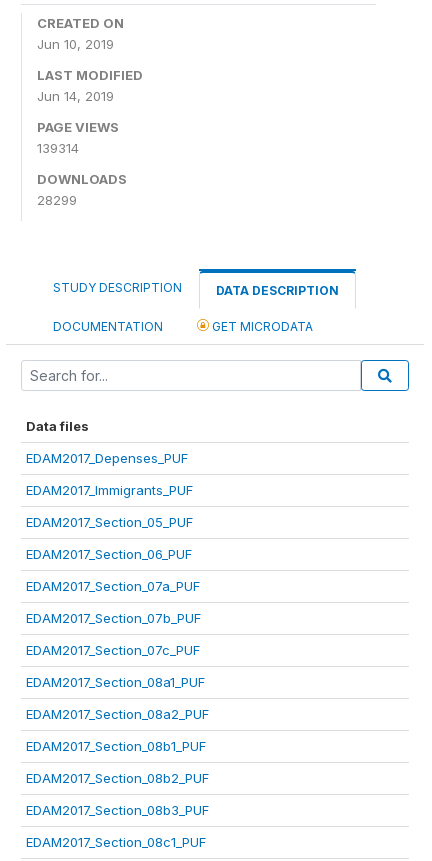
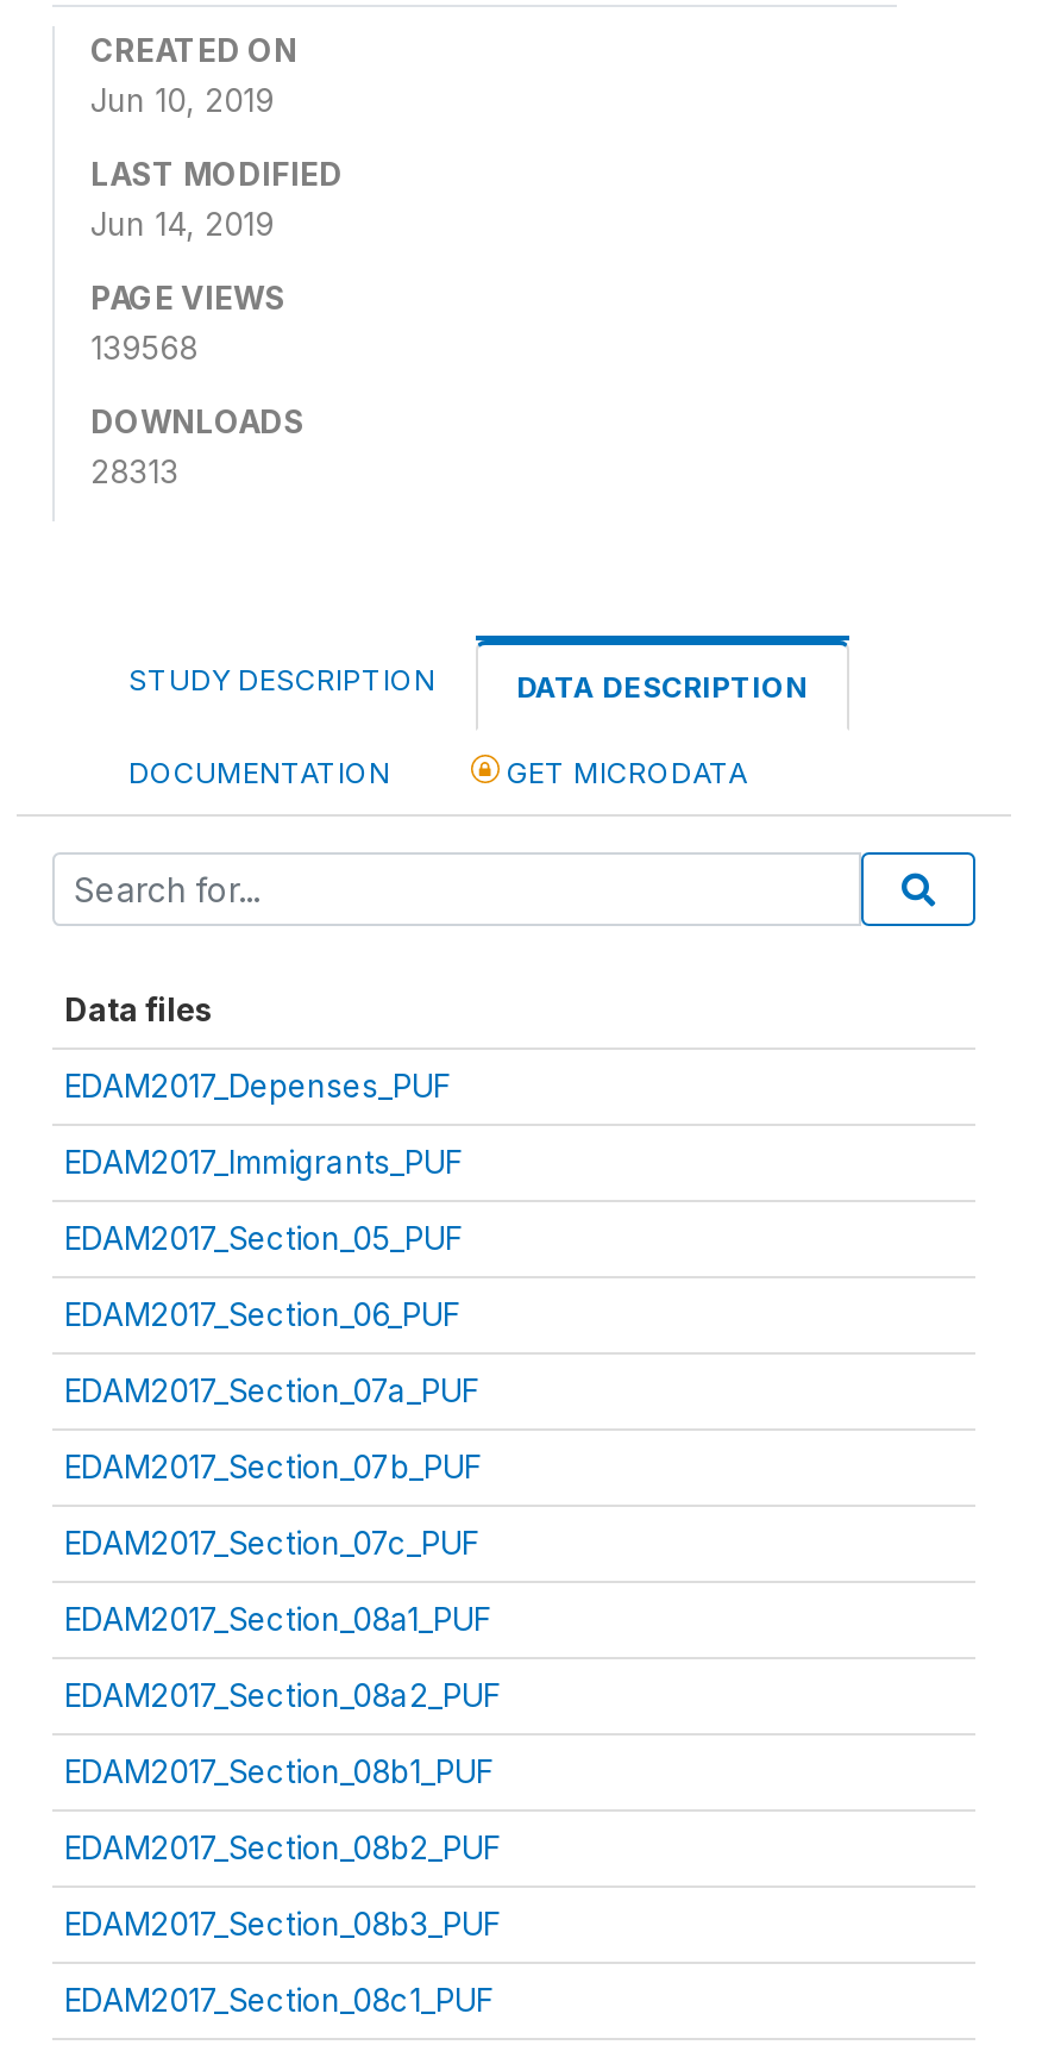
- 139314
+ 139568

- 28299
+ 28313
